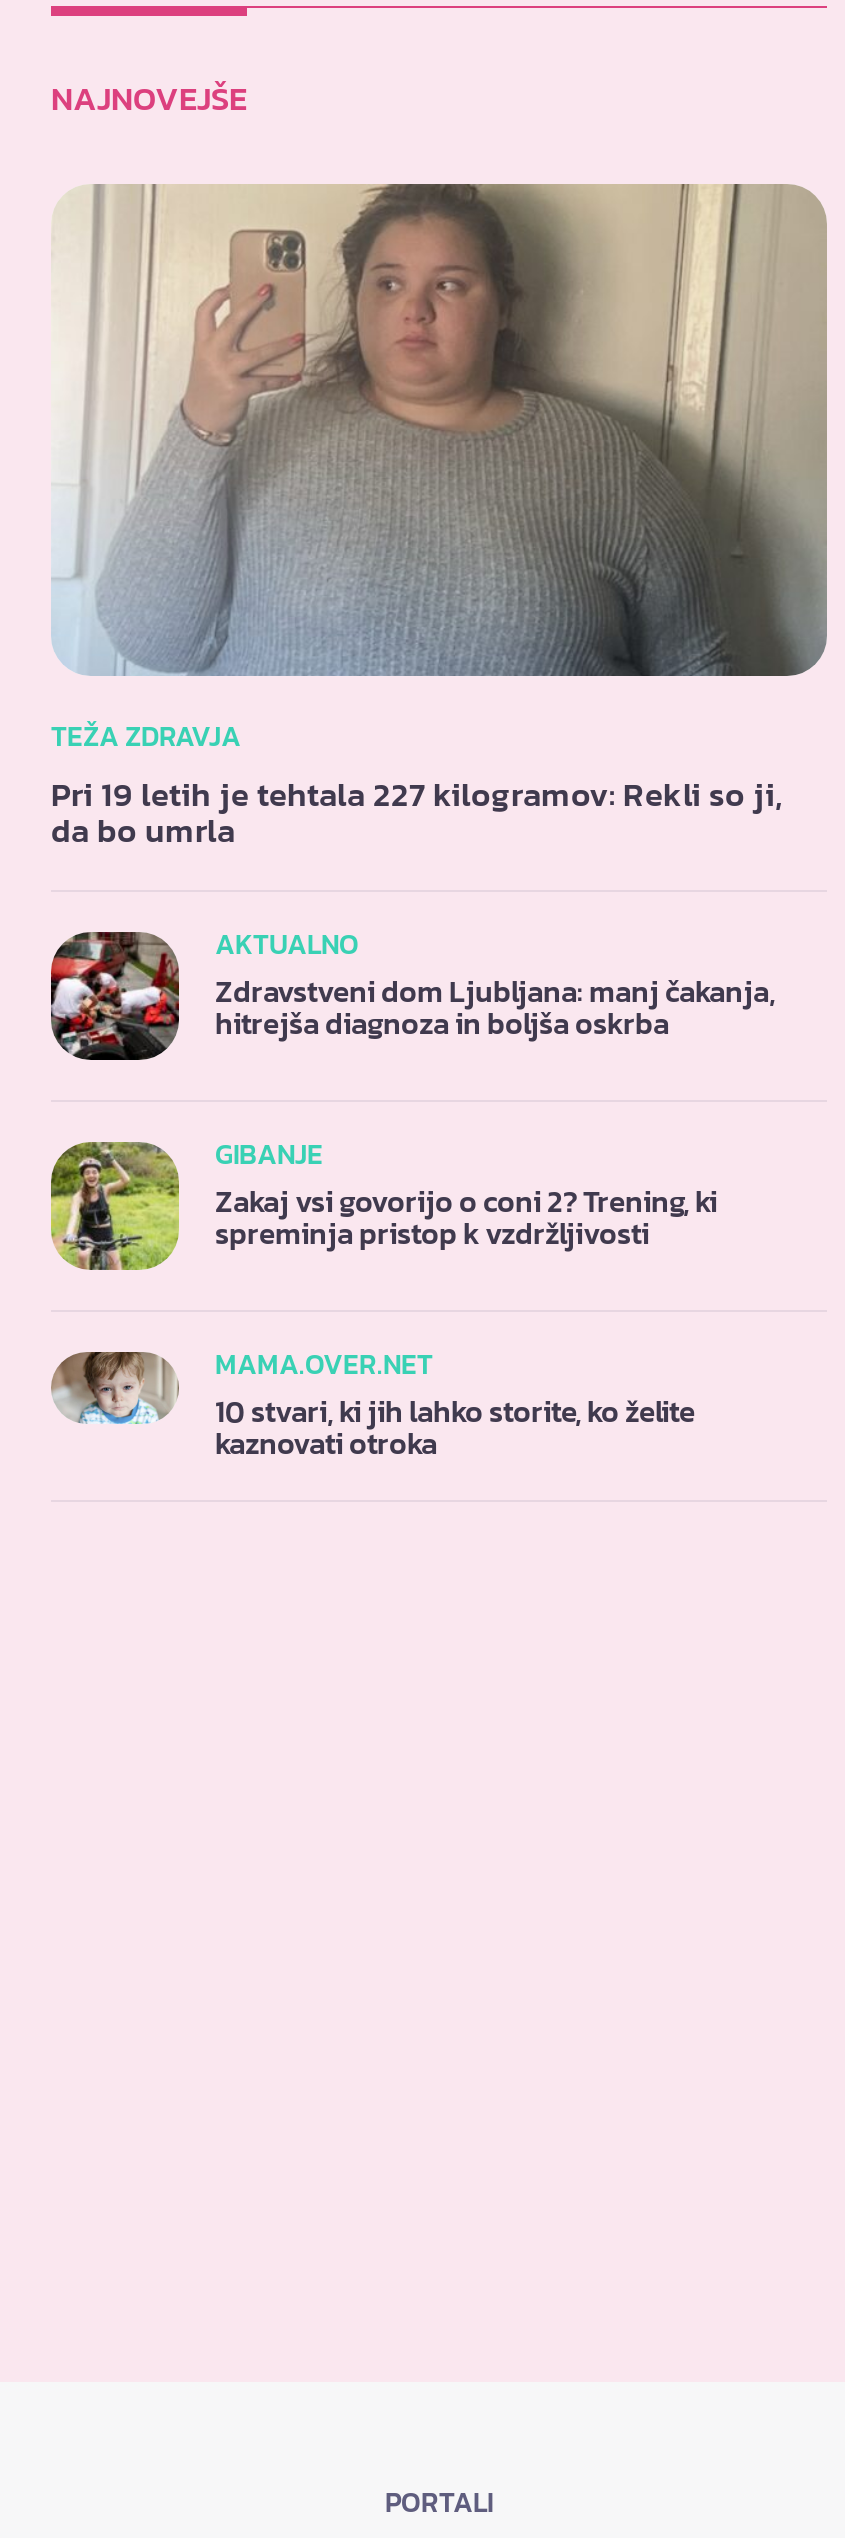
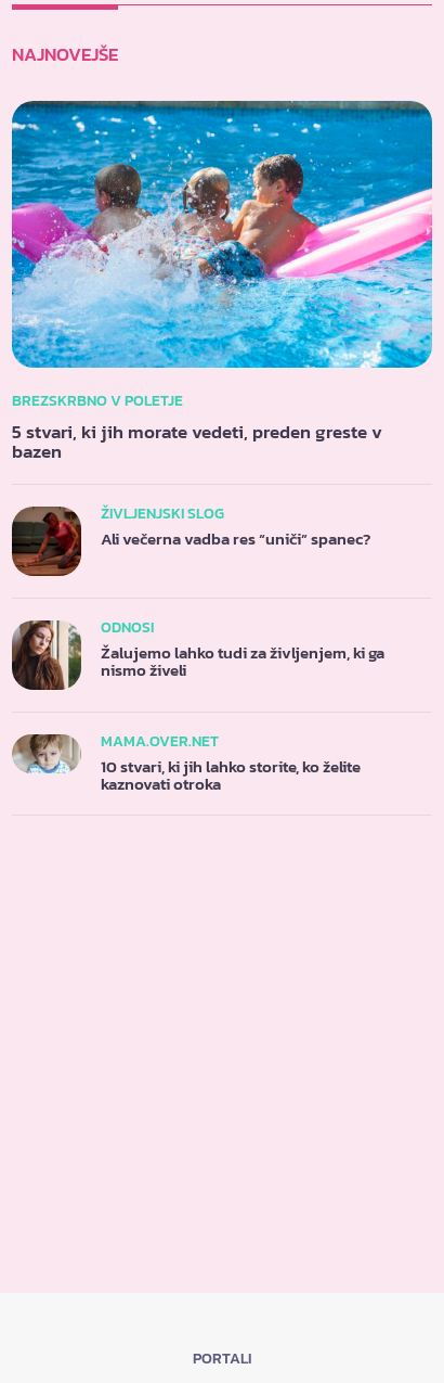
- [image]
- TEŽA ZDRAVJA
- Pri 19 letih je tehtala 227 kilogramov: Rekli so ji,
- da bo umrla
+ [image]
+ BREZSKRBNO V POLETJE
+ 5 stvari, ki jih morate vedeti, preden greste v
+ bazen

- [image]
- AKTUALNO
- Zdravstveni dom Ljubljana: manj čakanja,
- hitrejša diagnoza in boljša oskrba
+ [image]
+ ŽIVLJENJSKI SLOG
+ Ali večerna vadba res “uniči” spanec?

- [image]
- GIBANJE
- Zakaj vsi govorijo o coni 2? Trening, ki
- spreminja pristop k vzdržljivosti
+ [image]
+ ODNOSI
+ Žalujemo lahko tudi za življenjem, ki ga
+ nismo živeli
